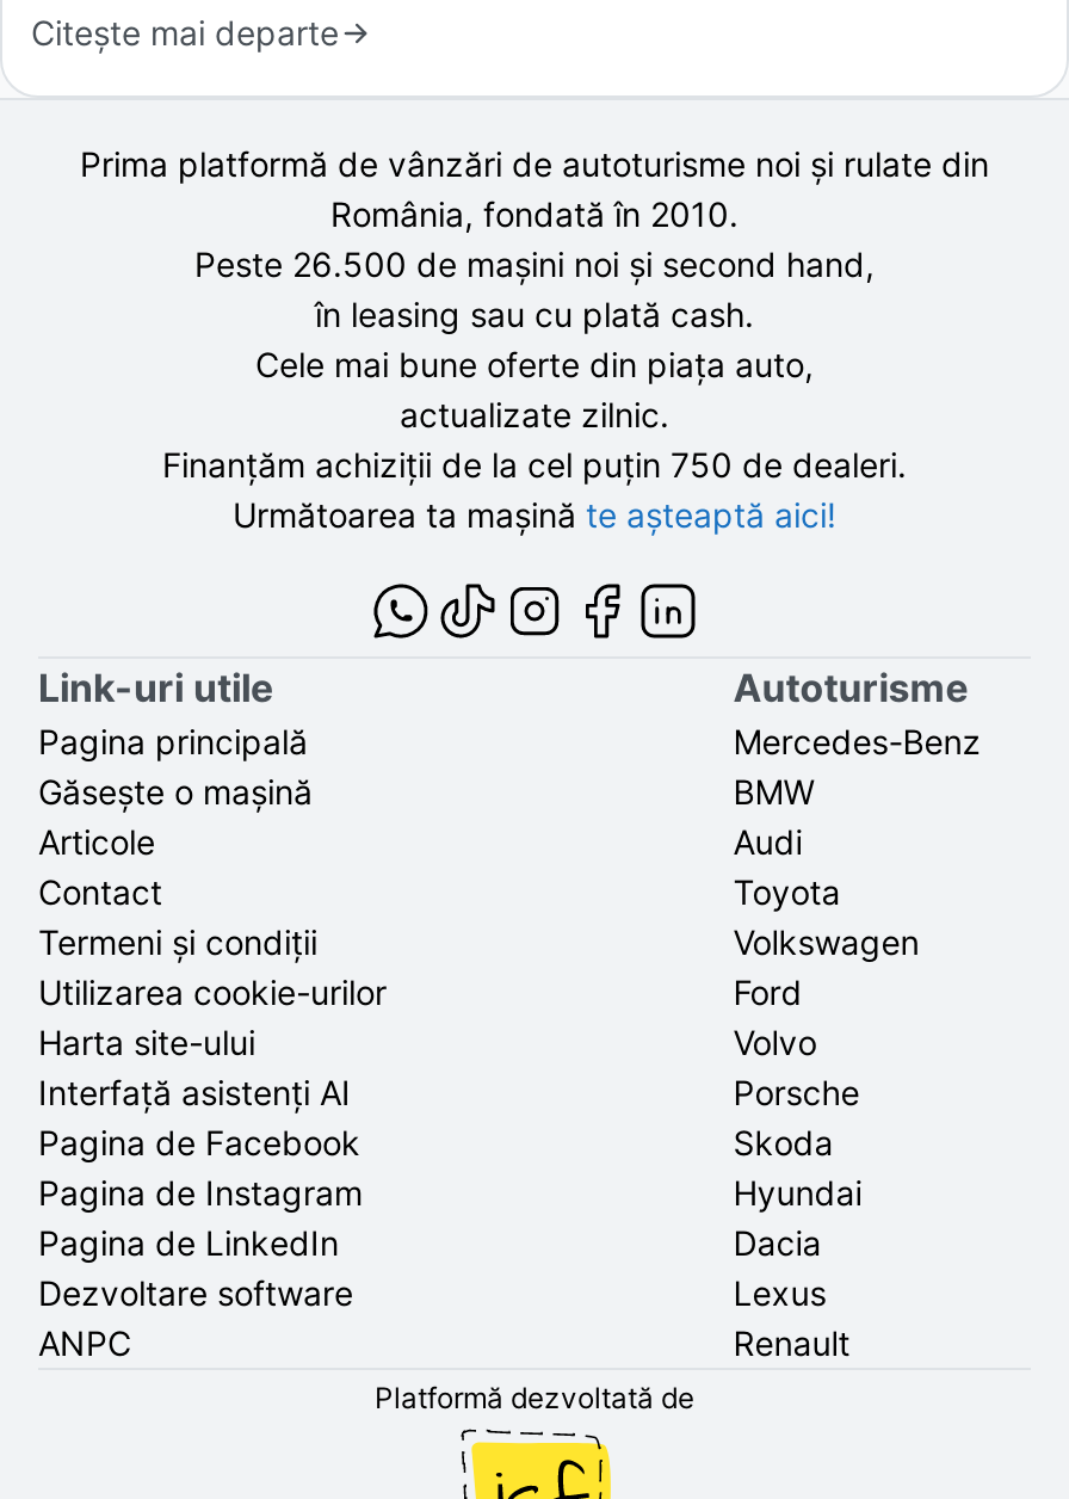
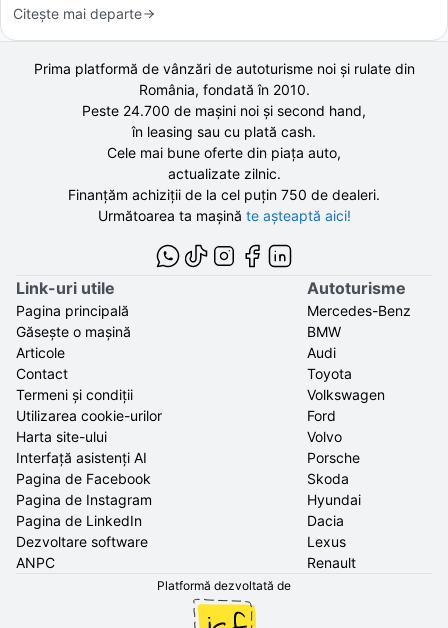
- Peste 26.500 de mașini noi și second hand,
+ Peste 24.700 de mașini noi și second hand,
